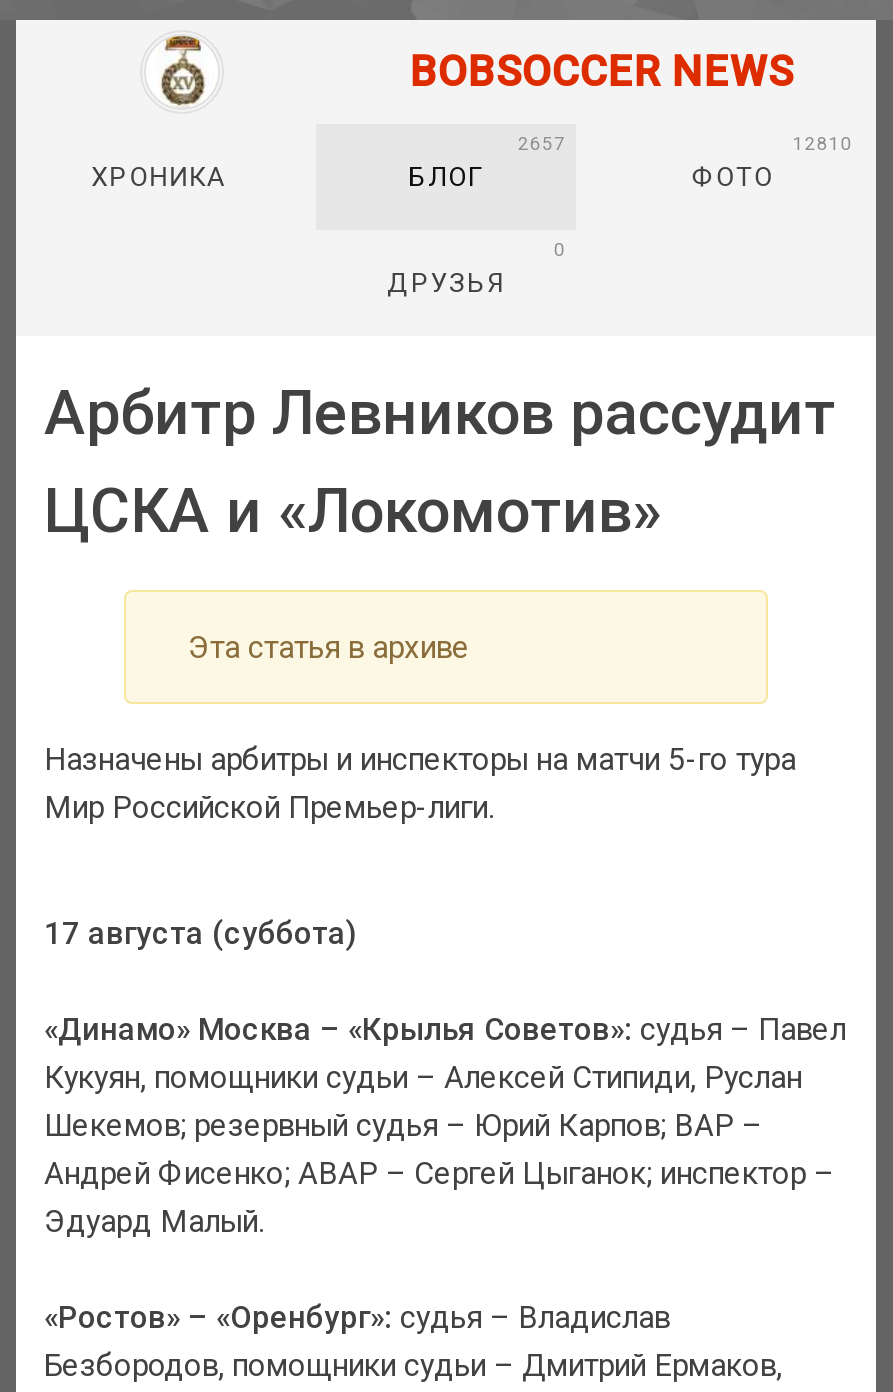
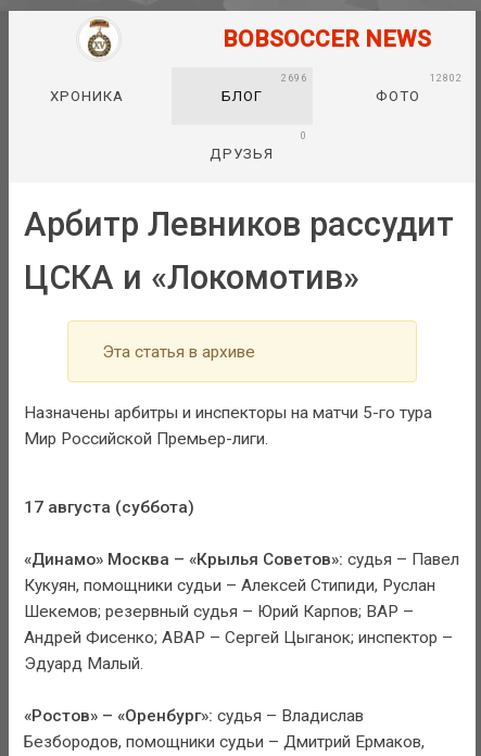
- 2657
+ 2696

- 12810
+ 12802
